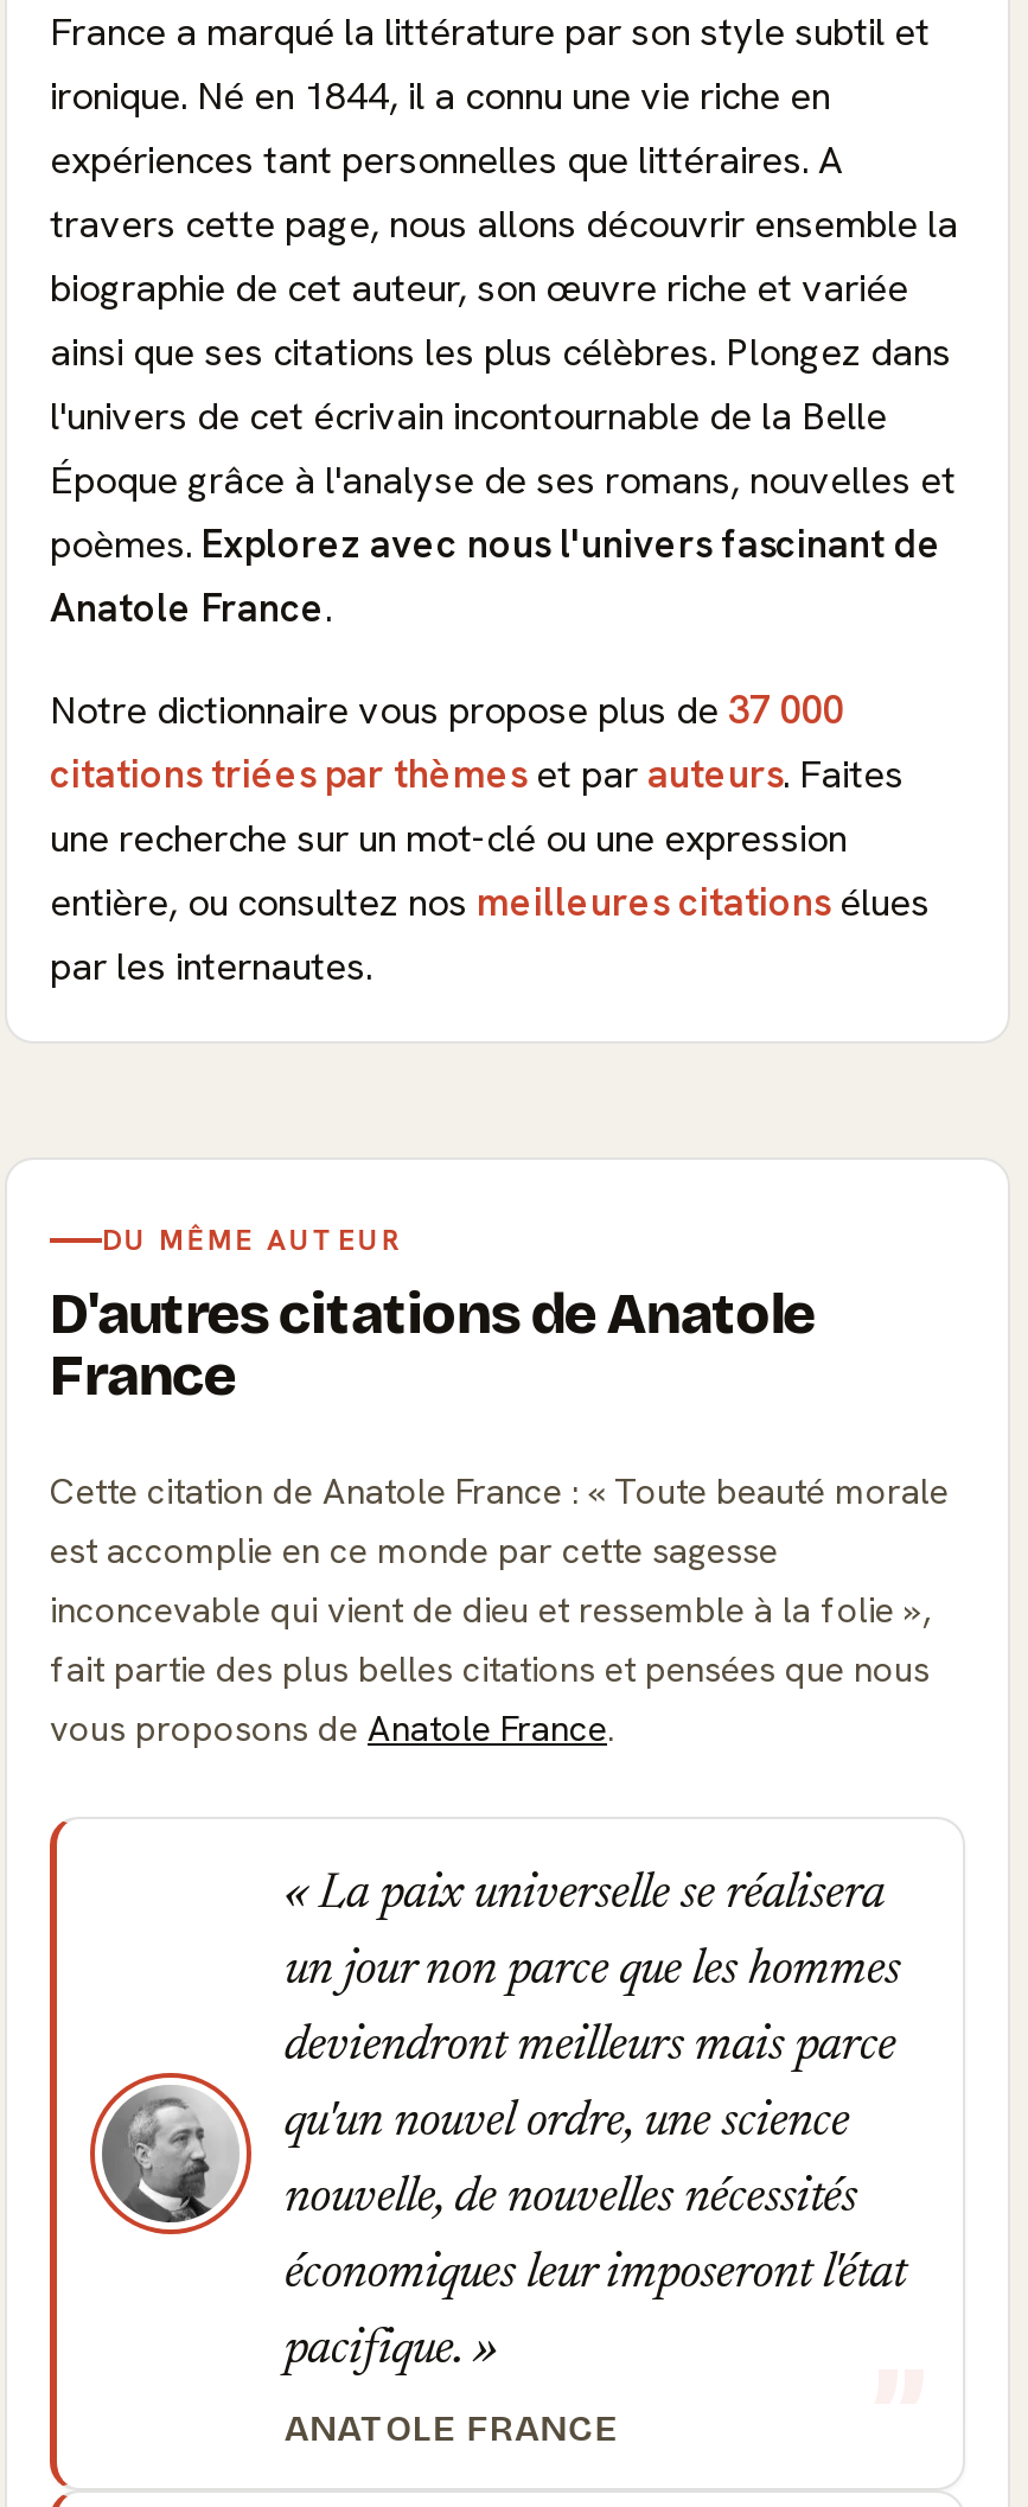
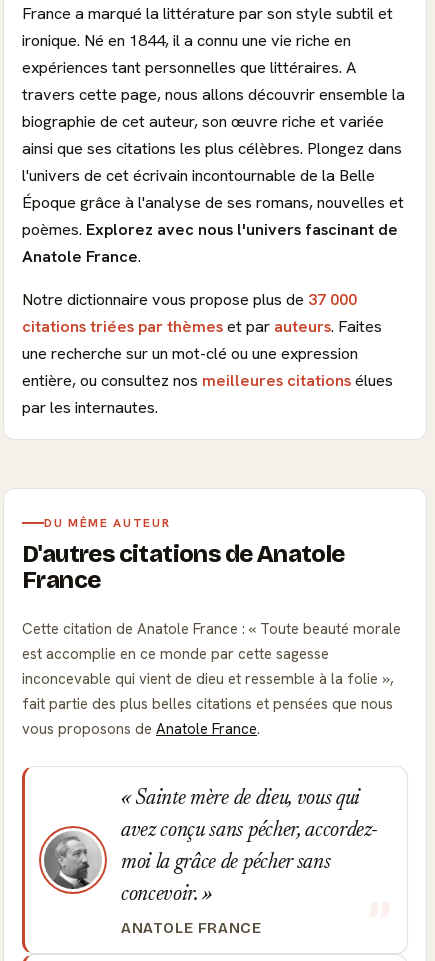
- La paix universelle se réalisera
- un jour non parce que les hommes
- deviendront meilleurs mais parce
- qu'un nouvel ordre, une science
- nouvelle, de nouvelles nécessités
- économiques leur imposeront l'état
- pacifique.
+ Sainte mère de dieu, vous qui
+ avez conçu sans pécher, accordez-
+ moi la grâce de pécher sans
+ concevoir.

moved up: [image]
